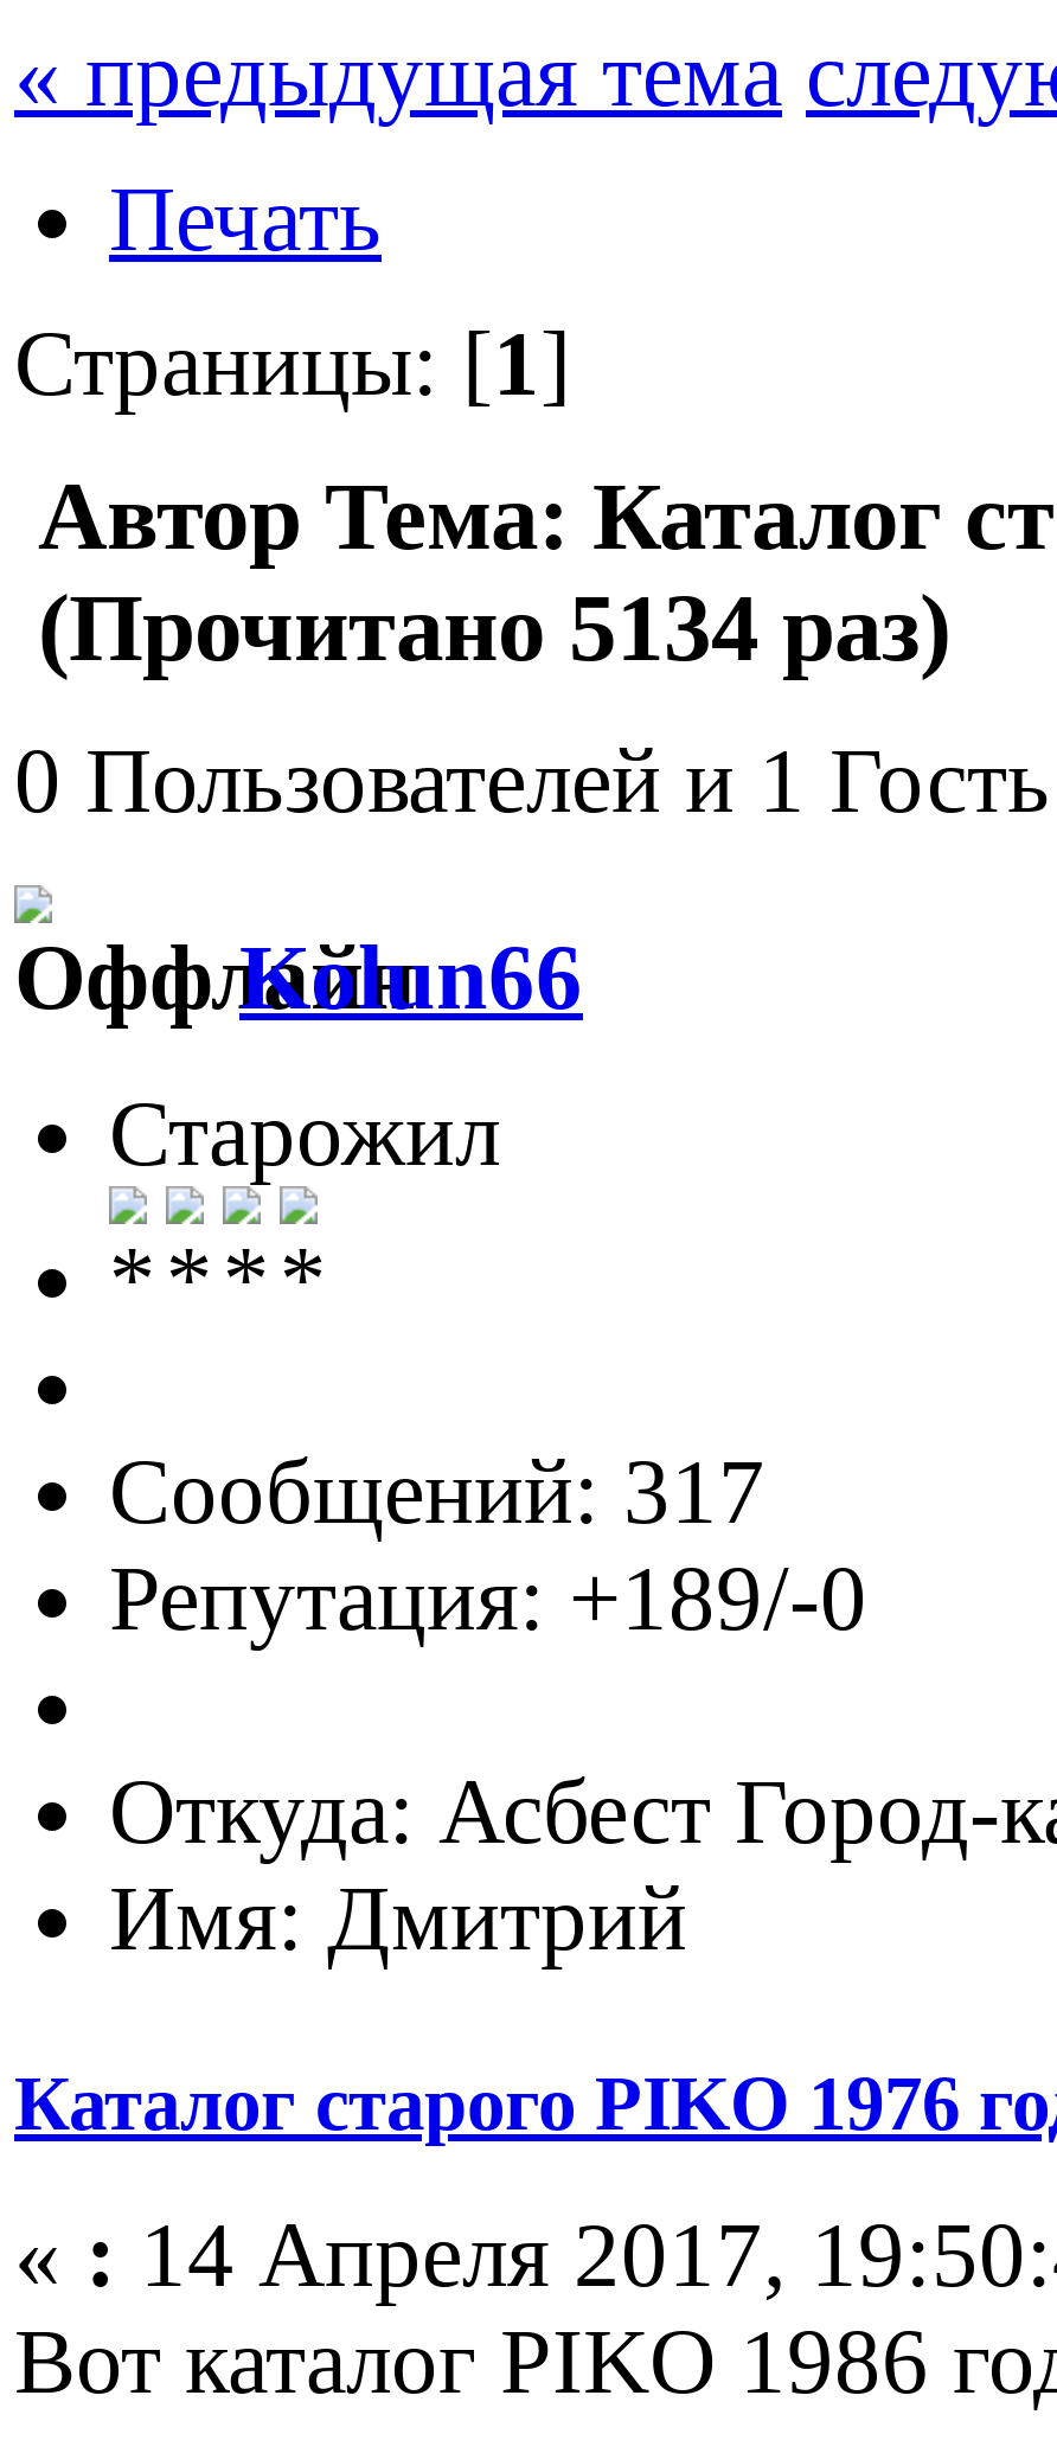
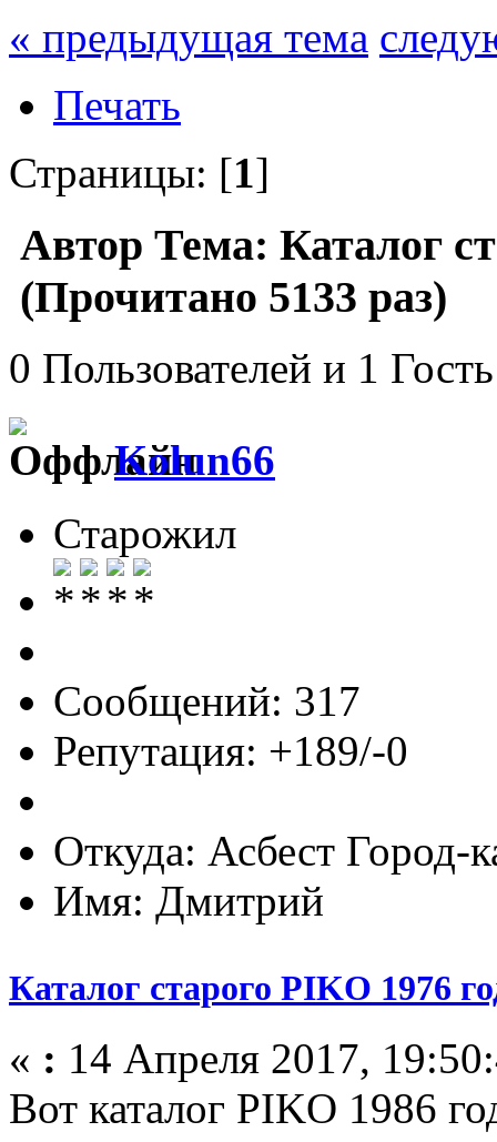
- (Прочитано 5134 раз)
+ (Прочитано 5133 раз)
